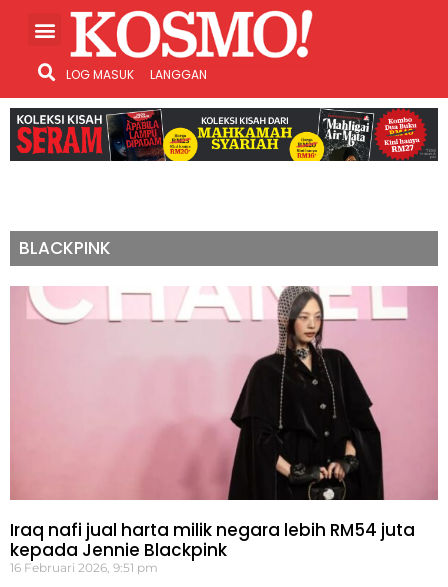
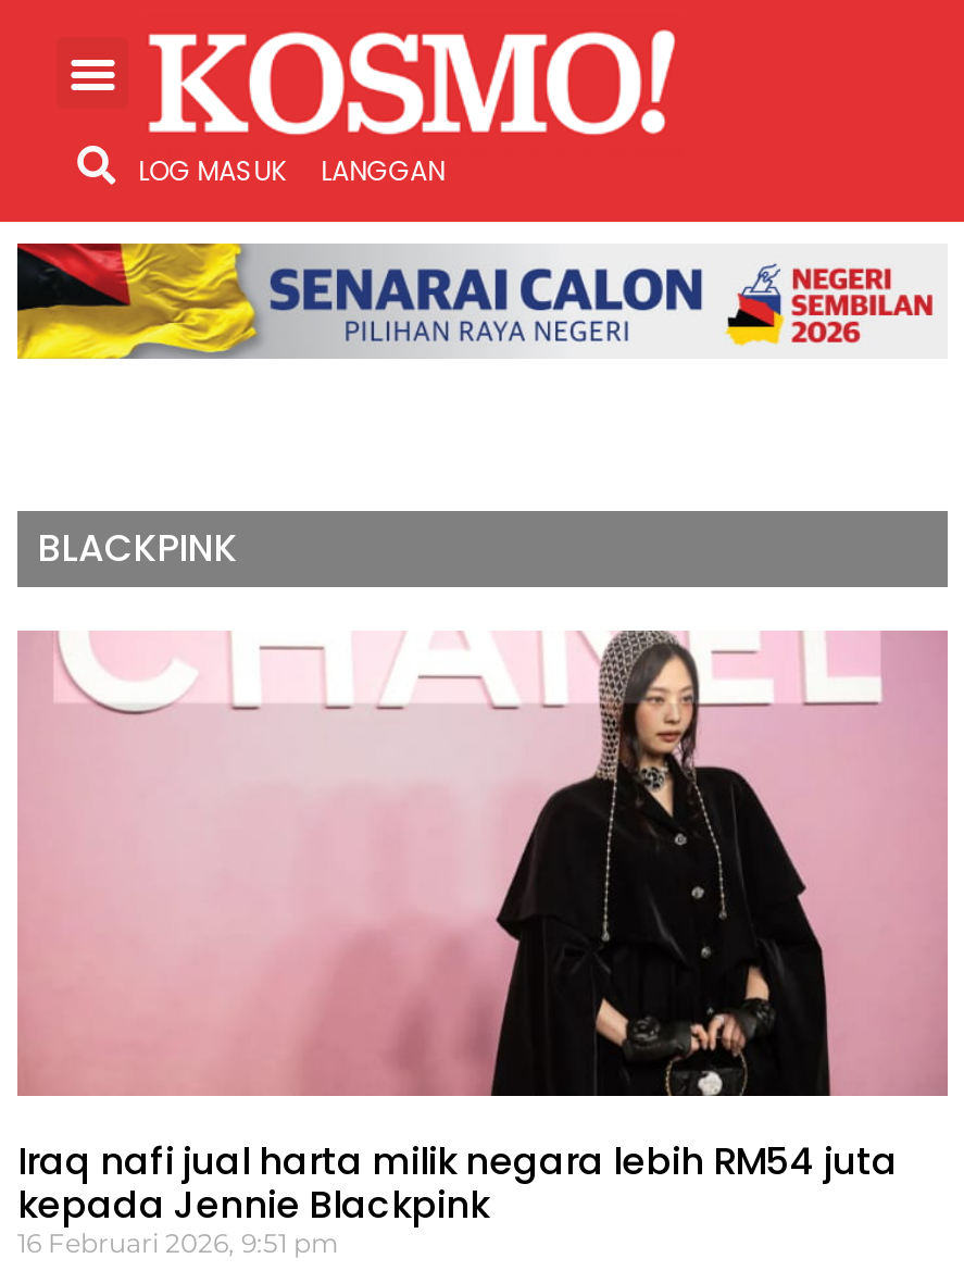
- [image]
+ [image]
